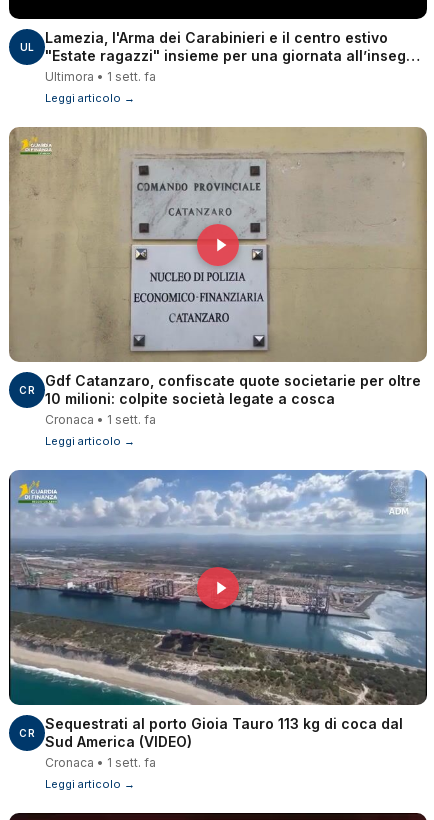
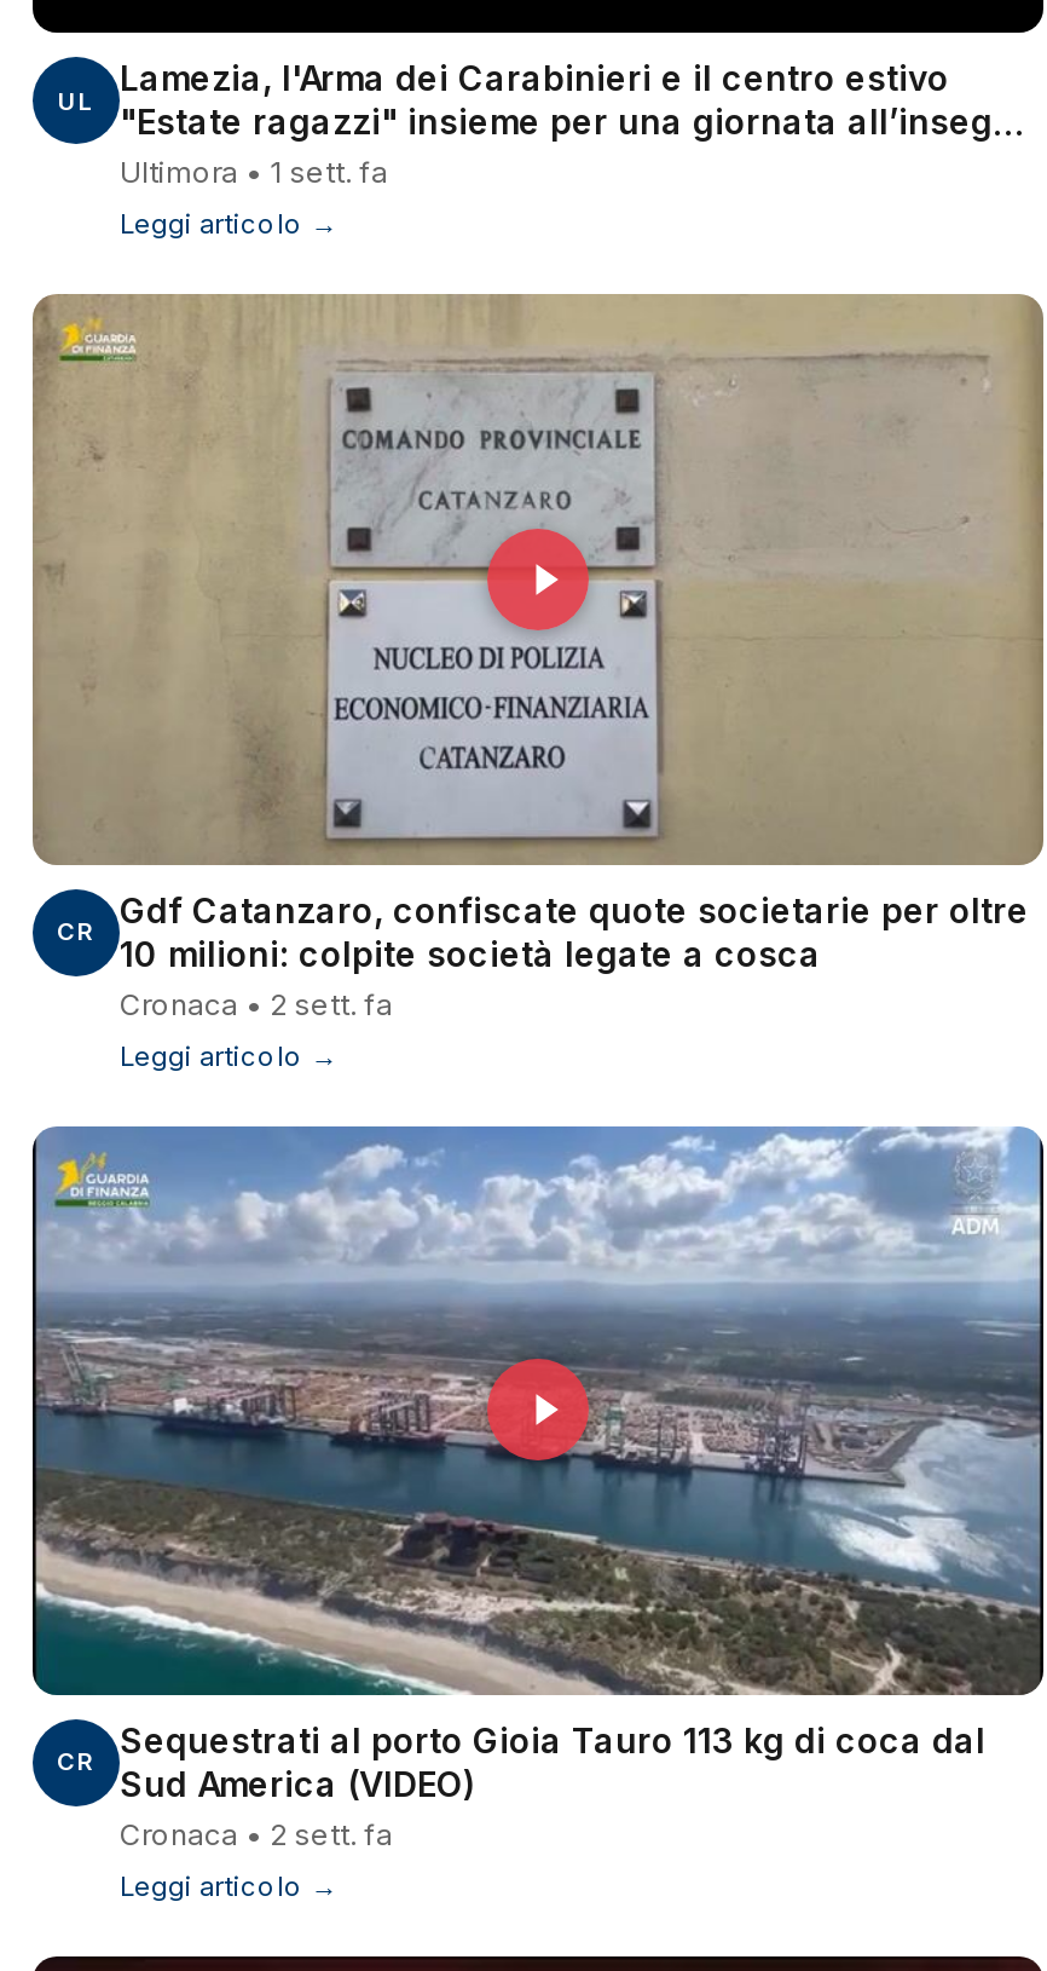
- Cronaca • 1 sett. fa
+ Cronaca • 2 sett. fa

- Cronaca • 1 sett. fa
+ Cronaca • 2 sett. fa
